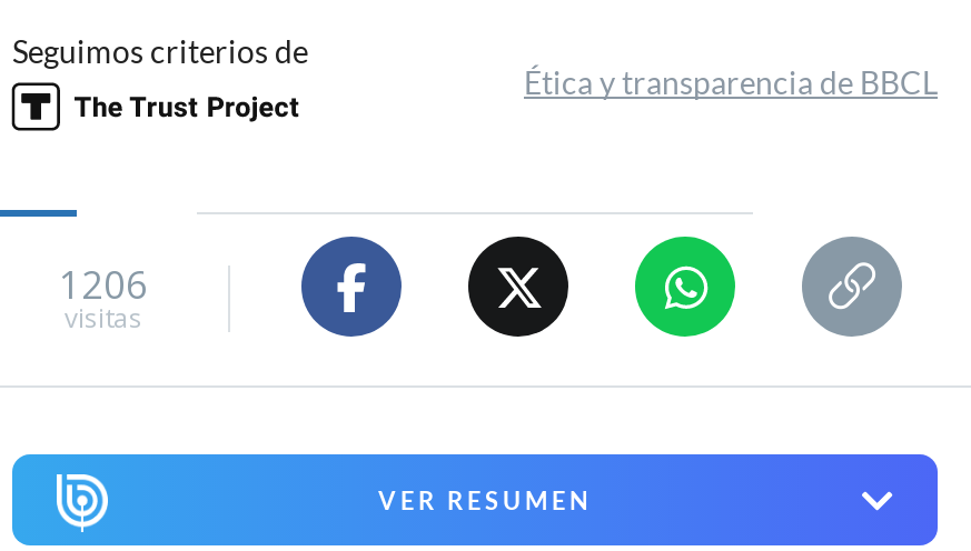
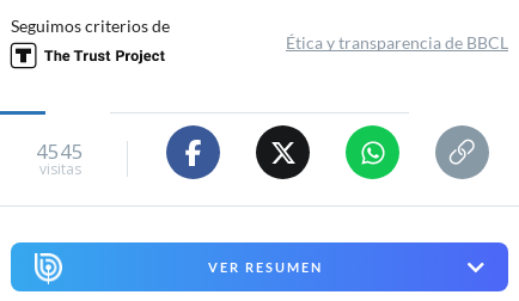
- 1206
+ 4545
